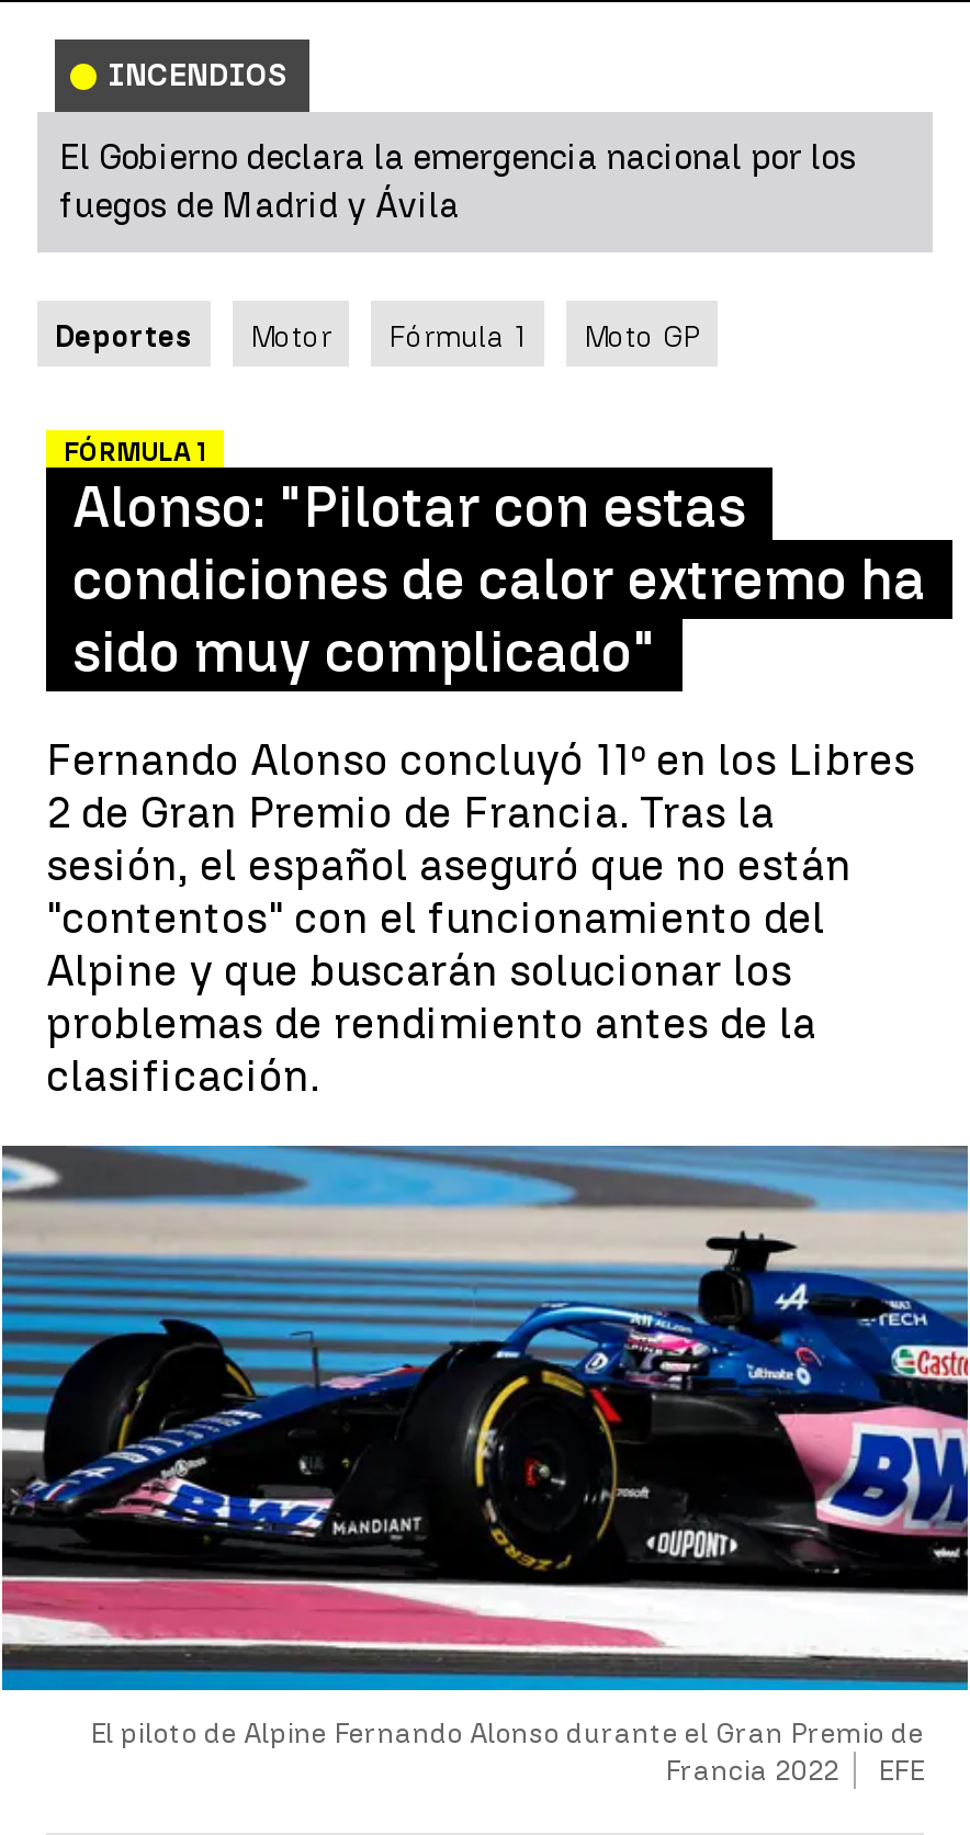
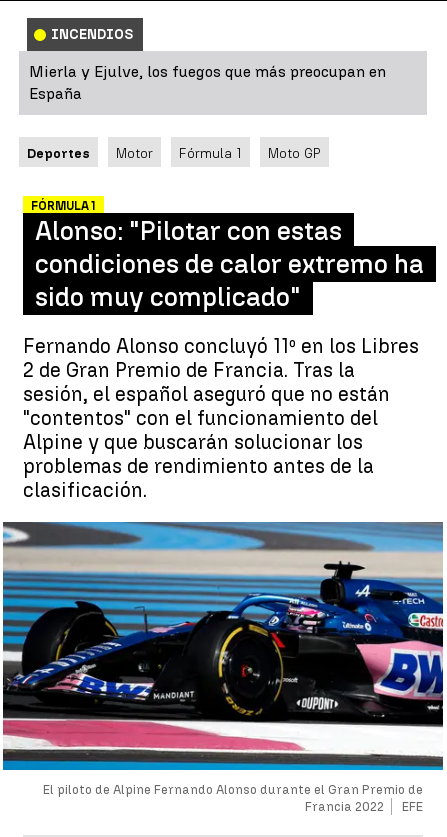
- El Gobierno declara la emergencia nacional por los
- fuegos de Madrid y Ávila
+ Mierla y Ejulve, los fuegos que más preocupan en
+ España
